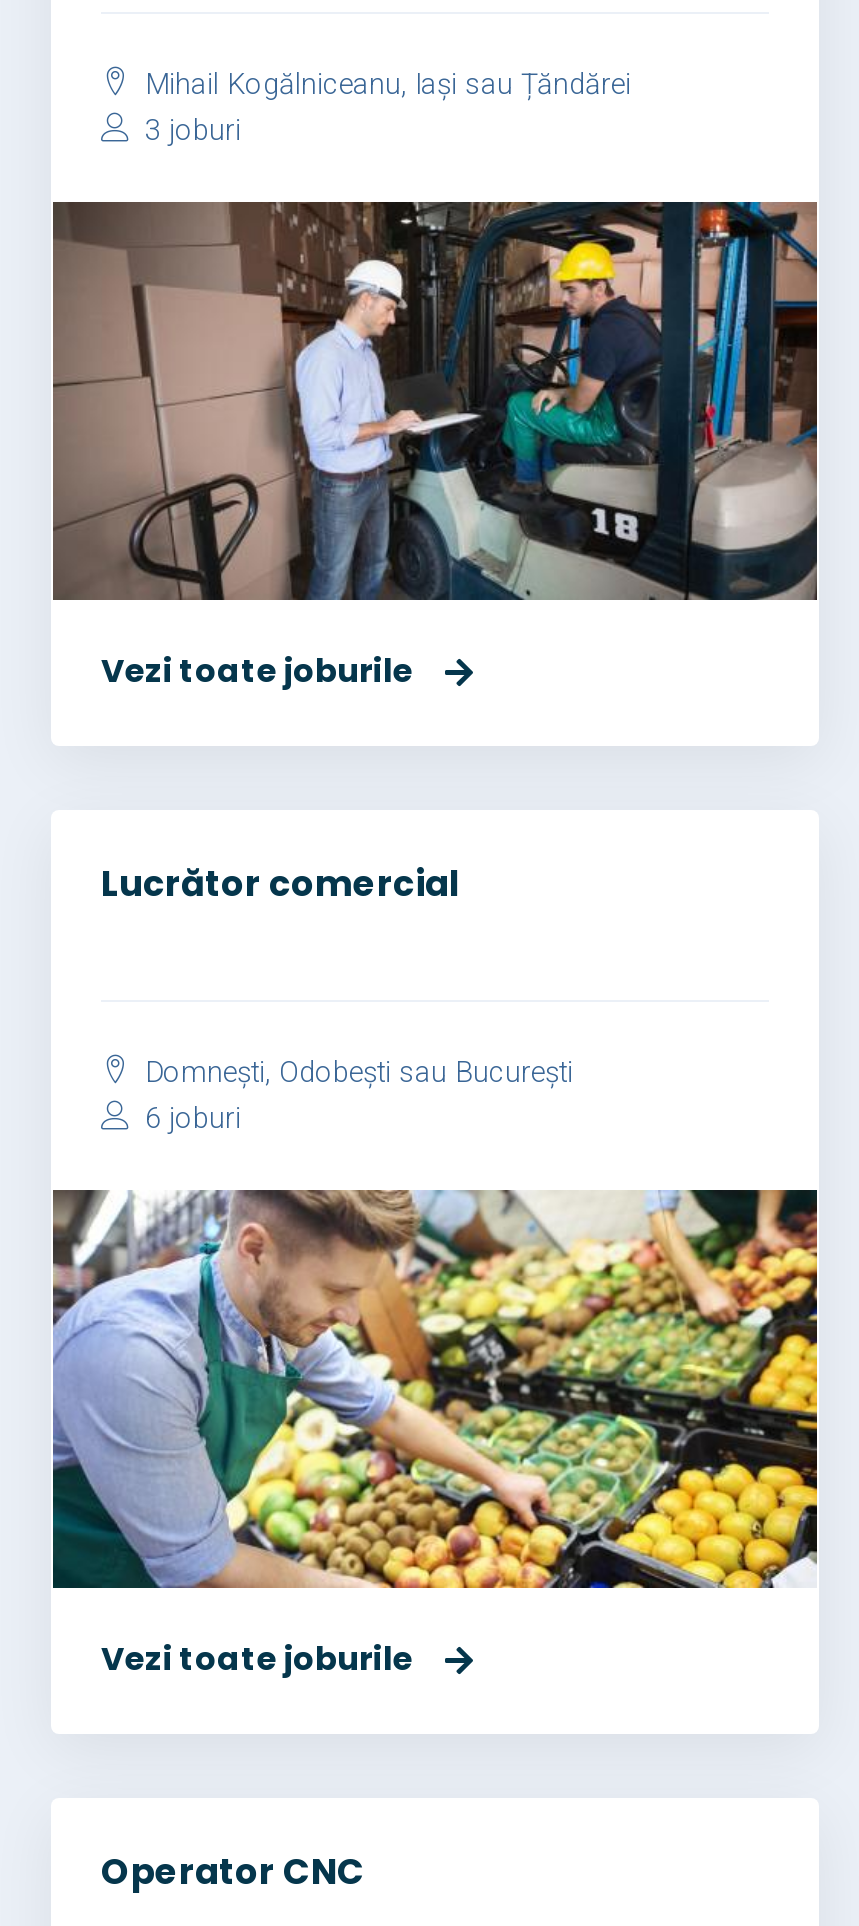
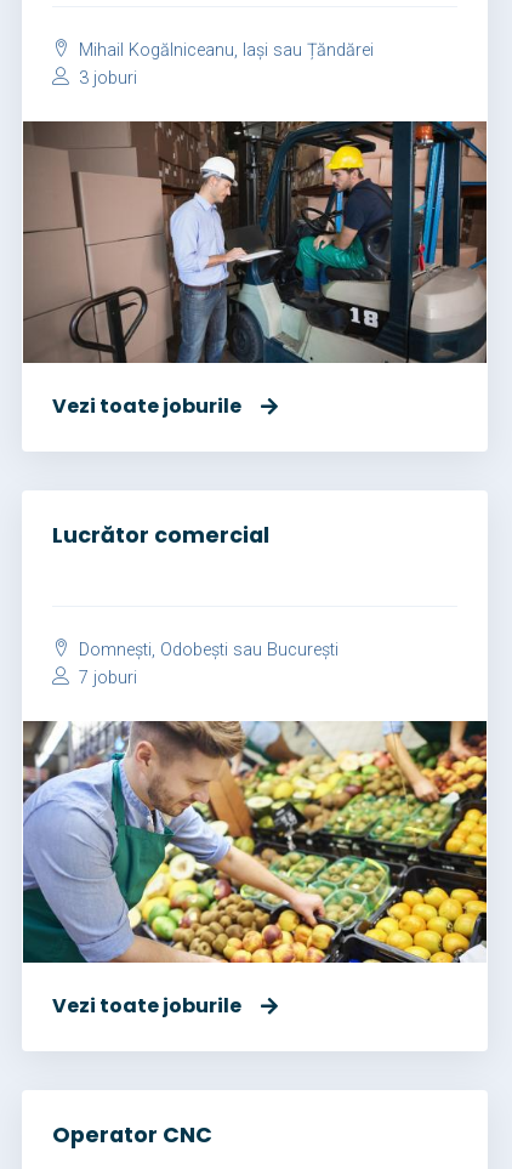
- 6 joburi
+ 7 joburi
